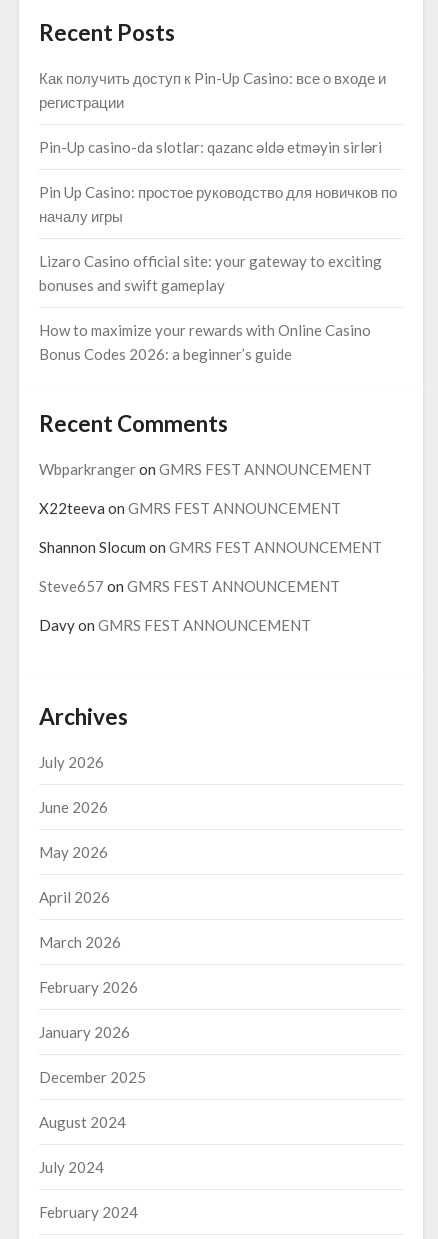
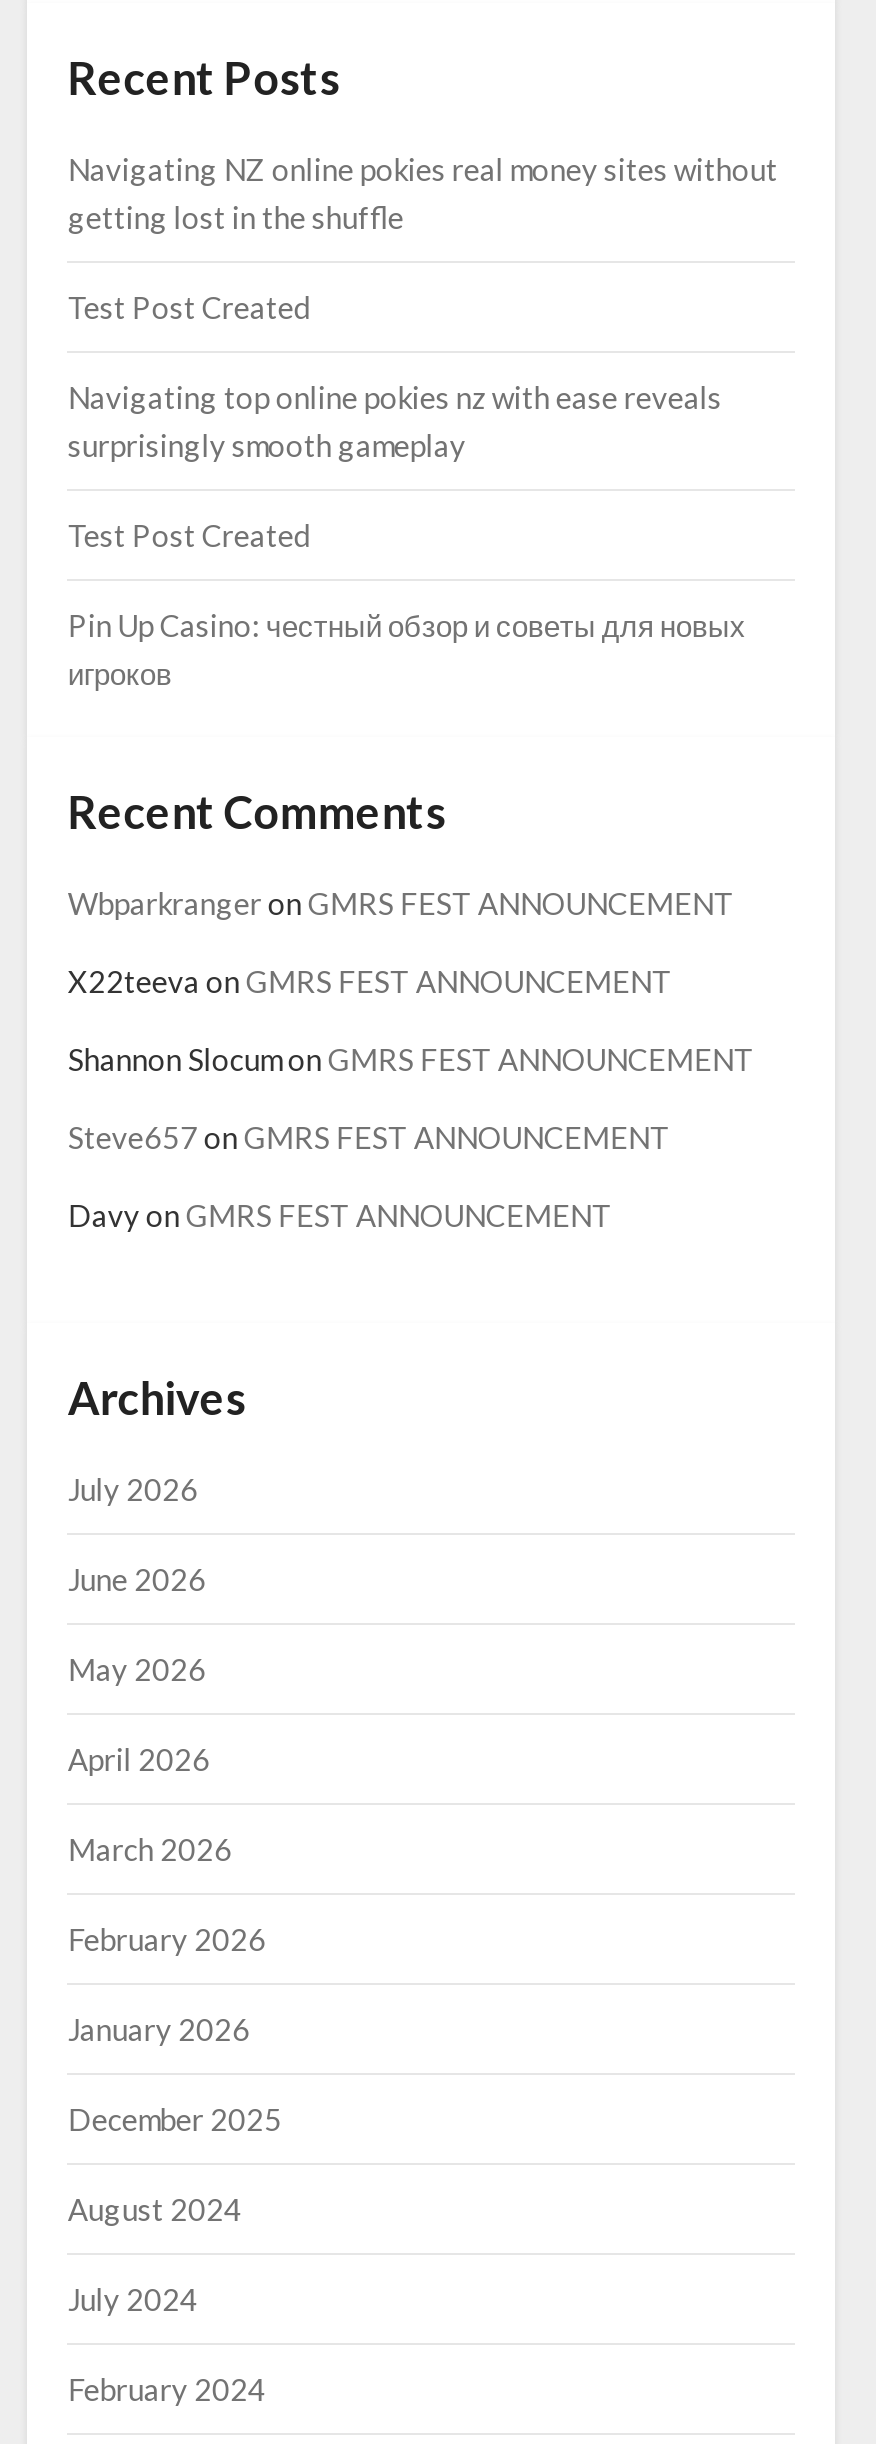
- Как получить доступ к Pin-Up Casino: все о входе и
- регистрации
+ Navigating NZ online pokies real money sites without
+ getting lost in the shuffle

- Pin-Up casino-da slotlar: qazanc əldə etməyin sirləri
+ Test Post Created

- Pin Up Casino: простое руководство для новичков по
- началу игры
+ Navigating top online pokies nz with ease reveals
+ surprisingly smooth gameplay

- Lizaro Casino official site: your gateway to exciting
- bonuses and swift gameplay
+ Test Post Created

- How to maximize your rewards with Online Casino
- Bonus Codes 2026: a beginner’s guide
+ Pin Up Casino: честный обзор и советы для новых
+ игроков
